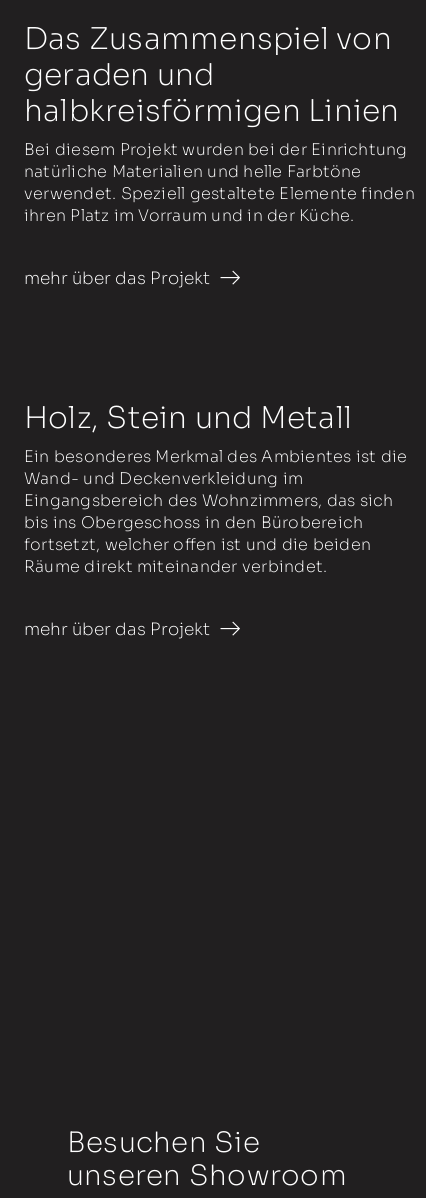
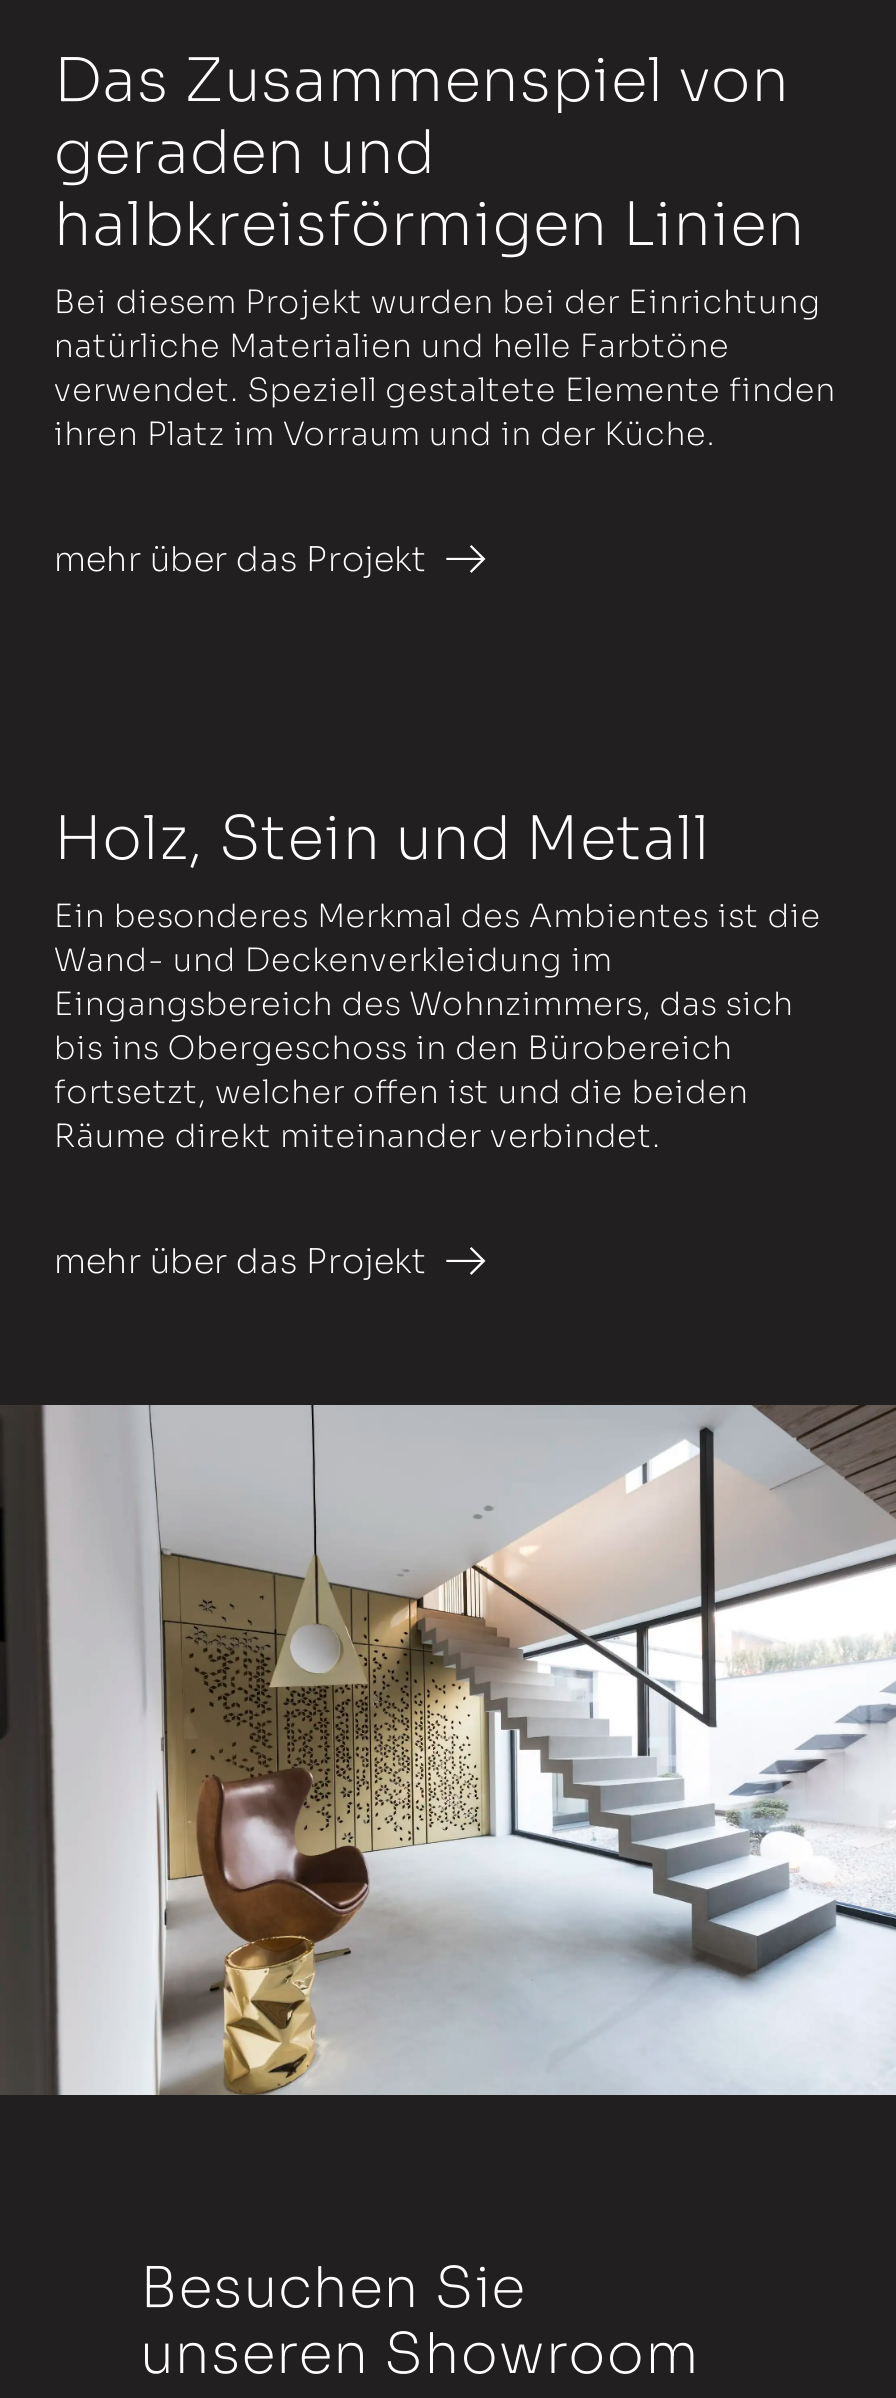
+ [image]
